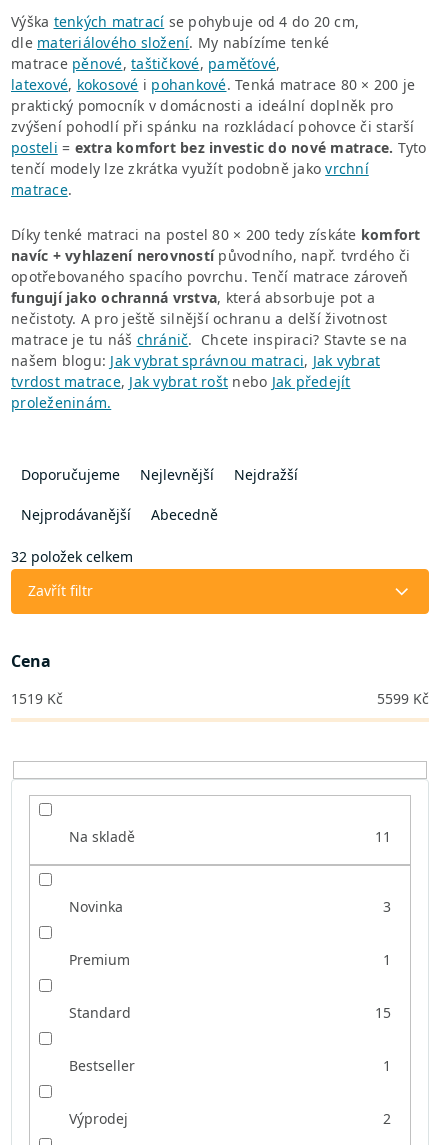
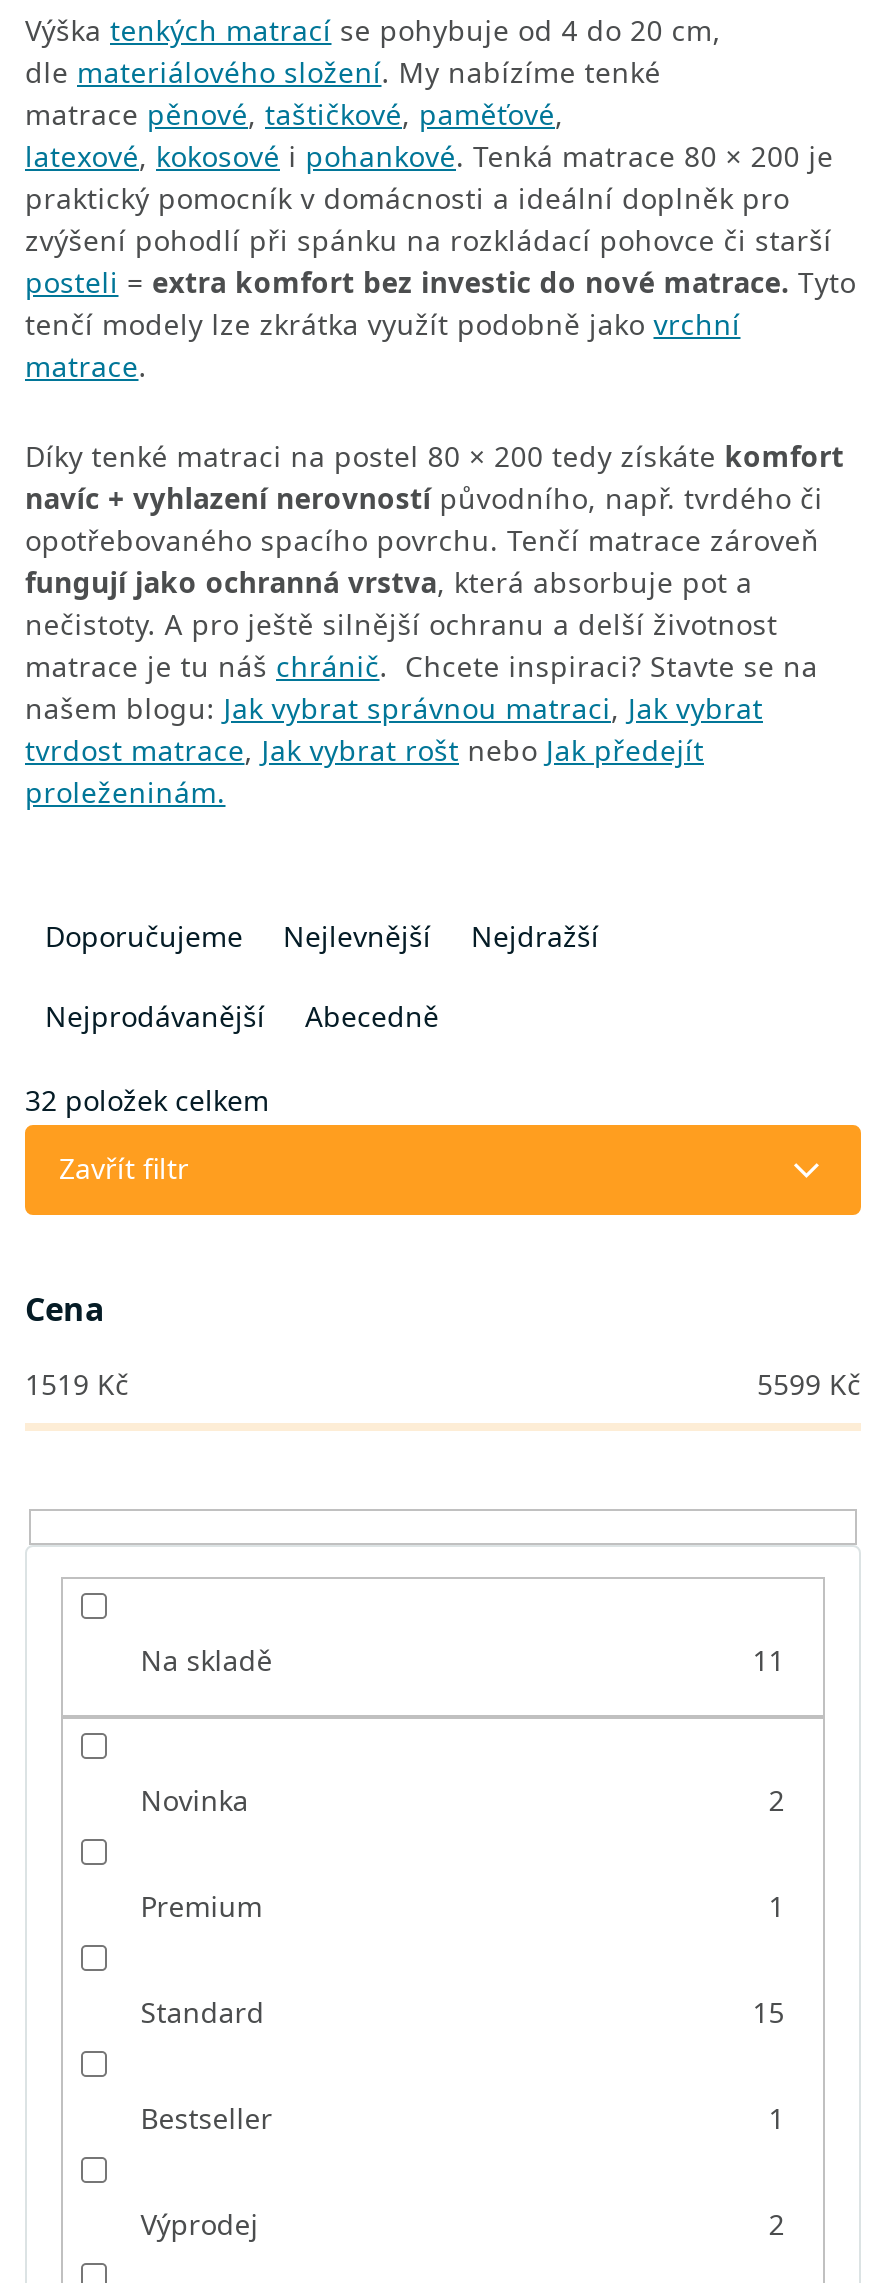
- 3
+ 2
